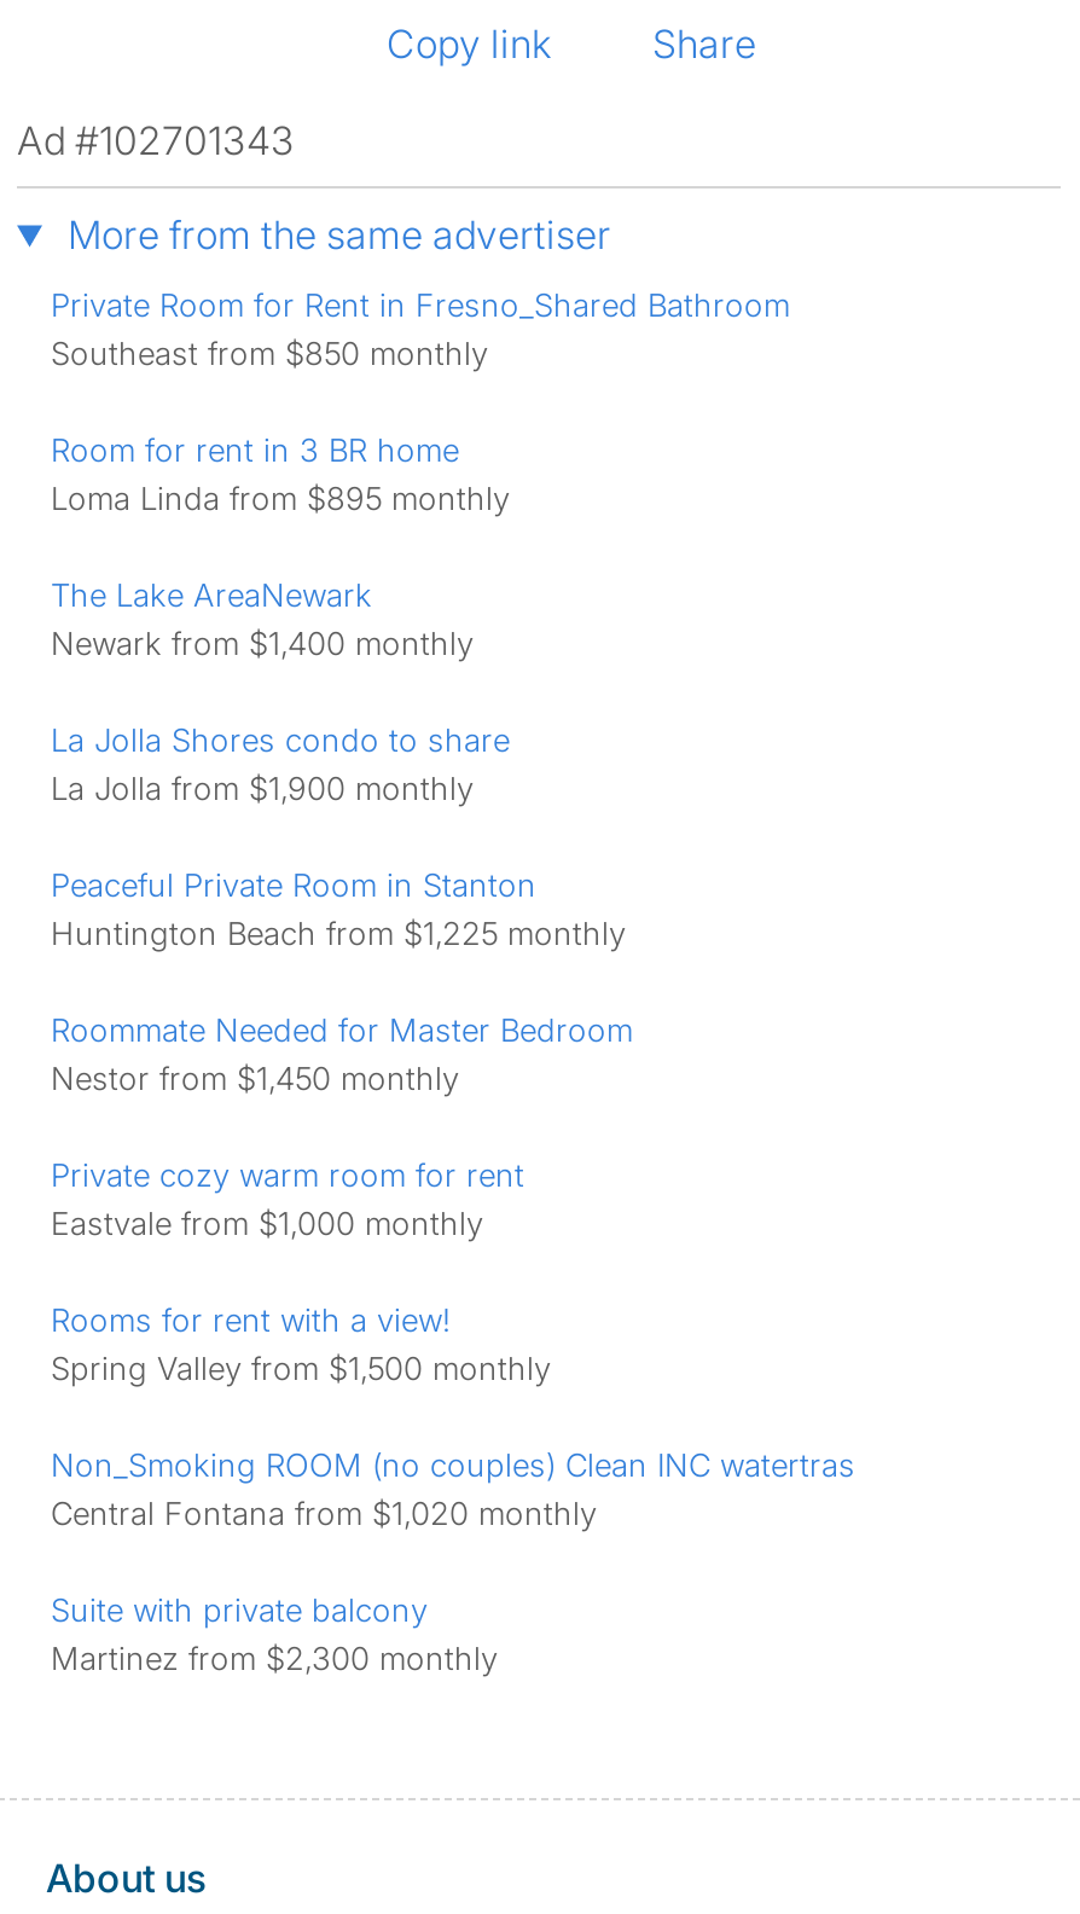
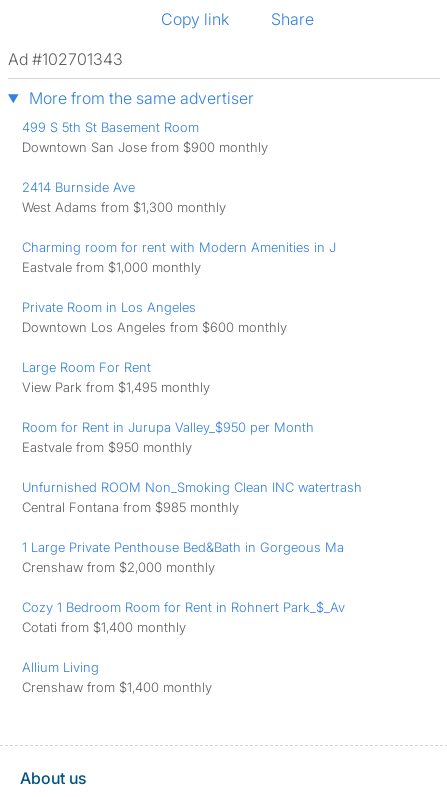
- Private Room for Rent in Fresno_Shared Bathroom
- Southeast from $850 monthly
- Room for rent in 3 BR home
- Loma Linda from $895 monthly
- The Lake AreaNewark
- Newark from $1,400 monthly
- La Jolla Shores condo to share
- La Jolla from $1,900 monthly
- Peaceful Private Room in Stanton
- Huntington Beach from $1,225 monthly
- Roommate Needed for Master Bedroom
- Nestor from $1,450 monthly
- Private cozy warm room for rent
+ 499 S 5th St Basement Room
+ Downtown San Jose from $900 monthly
+ 2414 Burnside Ave
+ West Adams from $1,300 monthly
+ Charming room for rent with Modern Amenities in J

moved up: Eastvale from $1,000 monthly

- Rooms for rent with a view!
- Spring Valley from $1,500 monthly
- Non_Smoking ROOM (no couples) Clean INC watertras
- Central Fontana from $1,020 monthly
- Suite with private balcony
- Martinez from $2,300 monthly
+ Private Room in Los Angeles
+ Downtown Los Angeles from $600 monthly
+ Large Room For Rent
+ View Park from $1,495 monthly
+ Room for Rent in Jurupa Valley_$950 per Month
+ Eastvale from $950 monthly
+ Unfurnished ROOM Non_Smoking Clean INC watertrash
+ Central Fontana from $985 monthly
+ 1 Large Private Penthouse Bed&Bath in Gorgeous Ma
+ Crenshaw from $2,000 monthly
+ Cozy 1 Bedroom Room for Rent in Rohnert Park_$_Av
+ Cotati from $1,400 monthly
+ Allium Living
+ Crenshaw from $1,400 monthly
